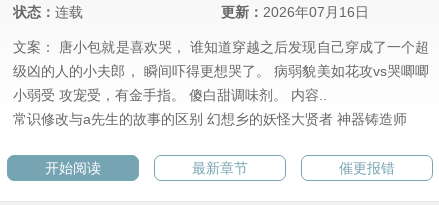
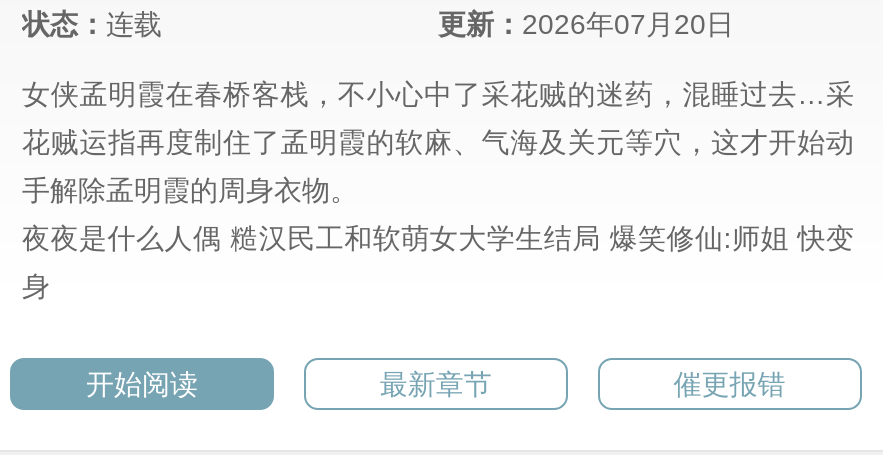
- 更新：2026年07月16日
- 文案： 唐小包就是喜欢哭， 谁知道穿越之后发现自己穿成了一个超
- 级凶的人的小夫郎， 瞬间吓得更想哭了。 病弱貌美如花攻vs哭唧唧
- 小弱受 攻宠受，有金手指。 傻白甜调味剂。 内容..
- 常识修改与a先生的故事的区别 幻想乡的妖怪大贤者 神器铸造师
+ 更新：2026年07月20日
+ 女侠孟明霞在春桥客栈，不小心中了采花贼的迷药，混睡过去…采
+ 花贼运指再度制住了孟明霞的软麻、气海及关元等穴，这才开始动
+ 手解除孟明霞的周身衣物。
+ 夜夜是什么人偶 糙汉民工和软萌女大学生结局 爆笑修仙:师姐 快变
+ 身
